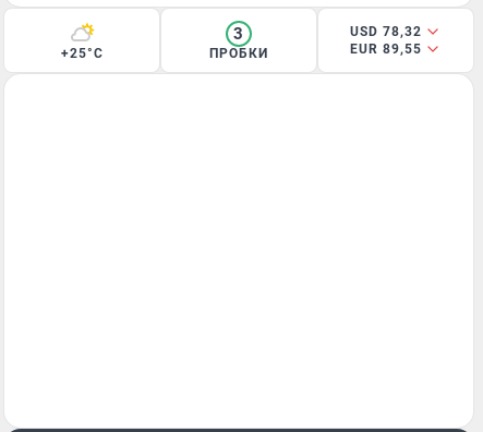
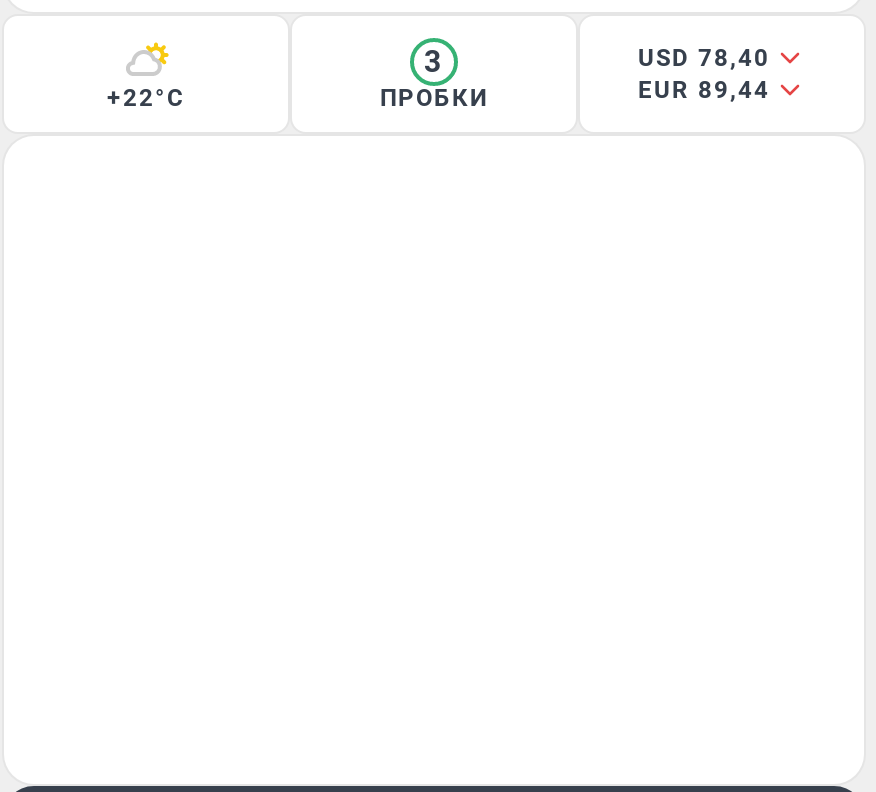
- USD 78,32
+ USD 78,40

- +25°C
+ +22°C

- EUR 89,55
+ EUR 89,44
